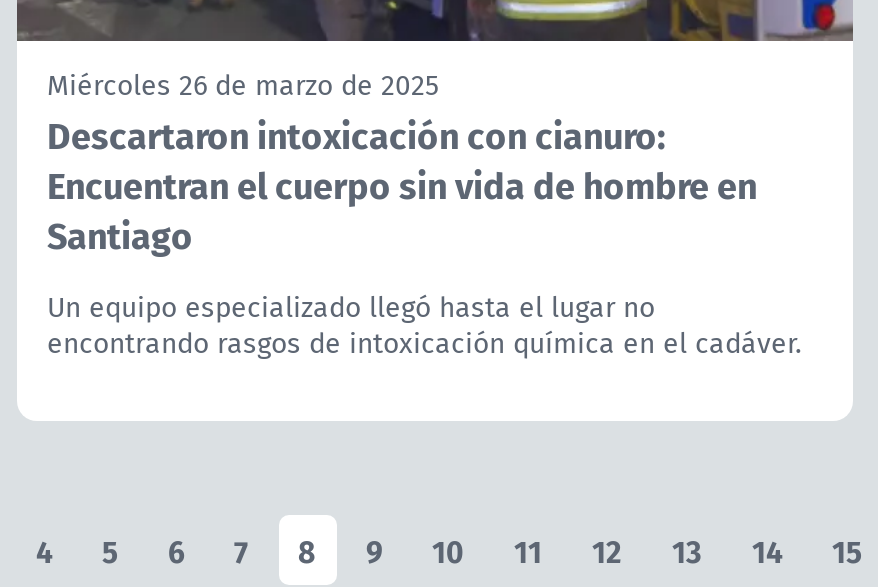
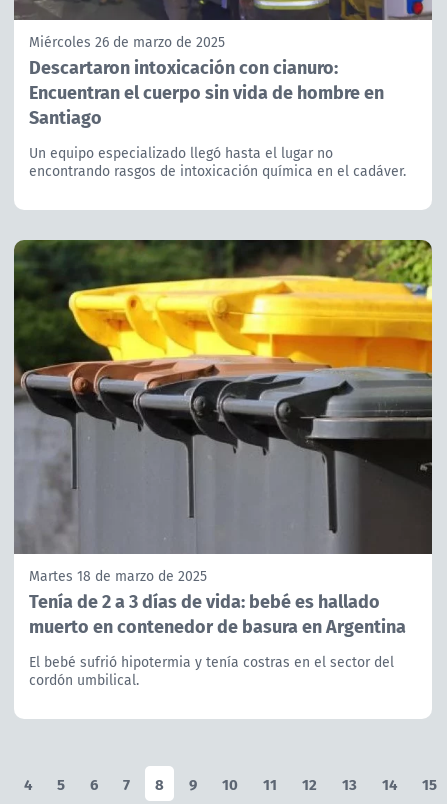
+ [image]
+ Martes 18 de marzo de 2025
+ Tenía de 2 a 3 días de vida: bebé es hallado
+ muerto en contenedor de basura en Argentina
+ El bebé sufrió hipotermia y tenía costras en el sector del
+ cordón umbilical.
